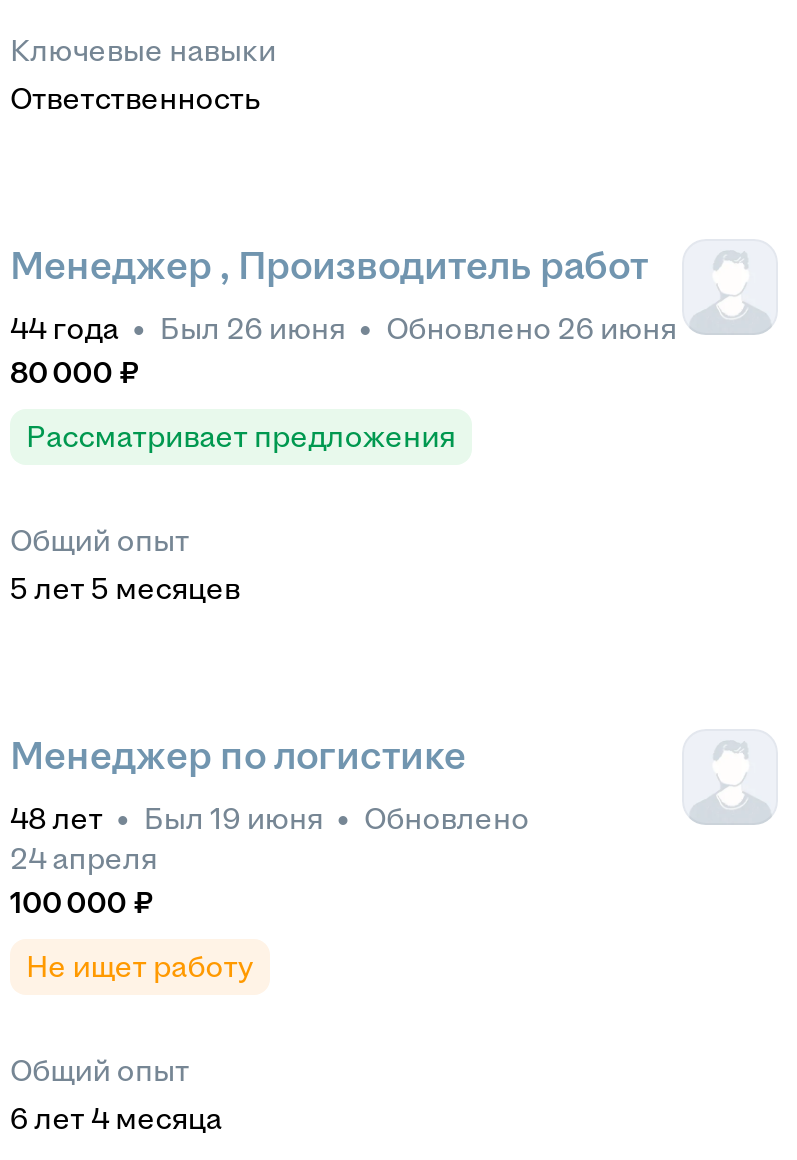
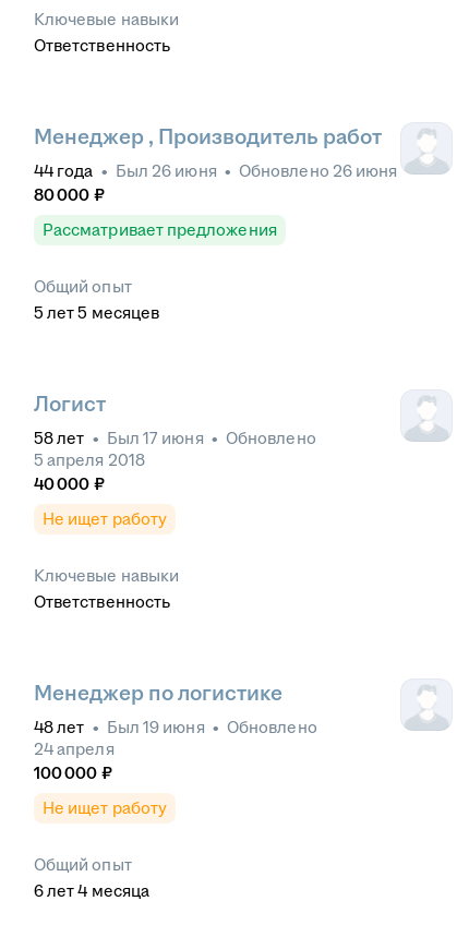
+ Логист
+ 58 лет • Был 17 июня • Обновлено
+ 5 апреля 2018
+ 40 000 ₽
+ Не ищет работу
+ Ключевые навыки
+ Ответственность
